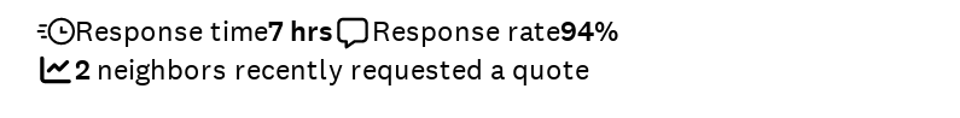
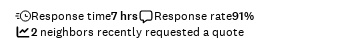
- Response rate94%
+ Response rate91%
